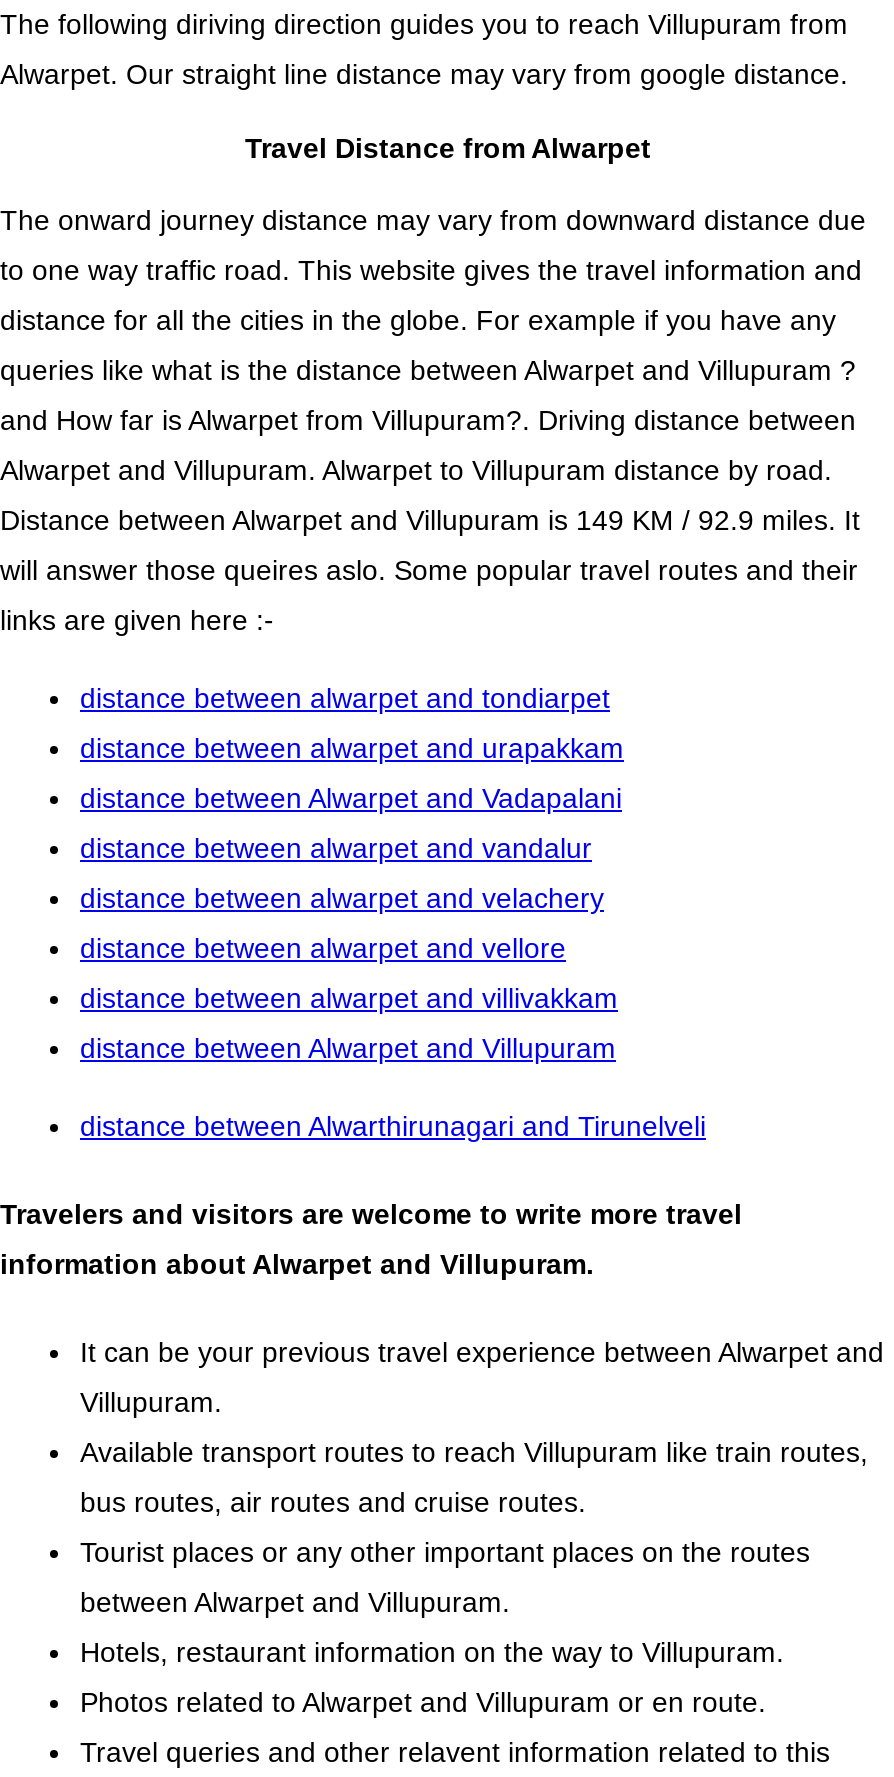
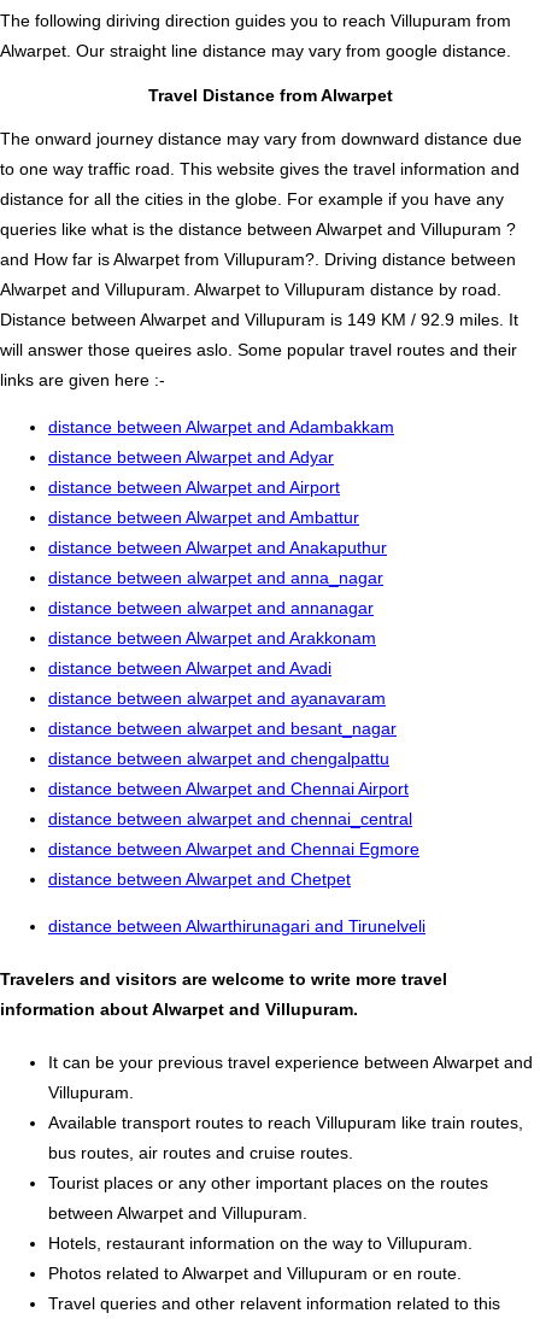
- distance between alwarpet and tondiarpet
- distance between alwarpet and urapakkam
- distance between Alwarpet and Vadapalani
- distance between alwarpet and vandalur
- distance between alwarpet and velachery
- distance between alwarpet and vellore
- distance between alwarpet and villivakkam
- distance between Alwarpet and Villupuram
+ distance between Alwarpet and Adambakkam
+ distance between Alwarpet and Adyar
+ distance between Alwarpet and Airport
+ distance between Alwarpet and Ambattur
+ distance between Alwarpet and Anakaputhur
+ distance between alwarpet and anna_nagar
+ distance between alwarpet and annanagar
+ distance between Alwarpet and Arakkonam
+ distance between Alwarpet and Avadi
+ distance between alwarpet and ayanavaram
+ distance between alwarpet and besant_nagar
+ distance between alwarpet and chengalpattu
+ distance between Alwarpet and Chennai Airport
+ distance between alwarpet and chennai_central
+ distance between Alwarpet and Chennai Egmore
+ distance between Alwarpet and Chetpet
